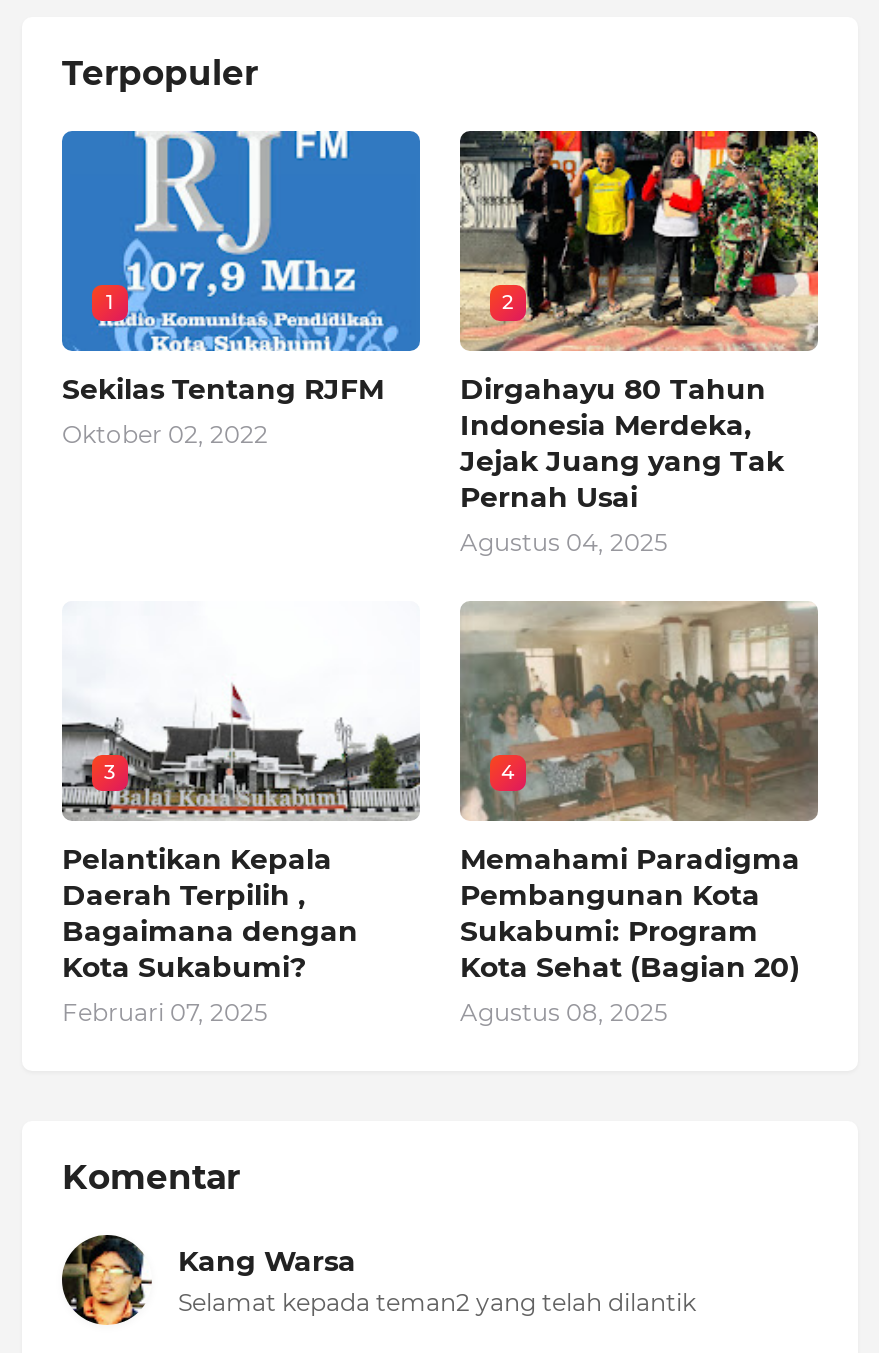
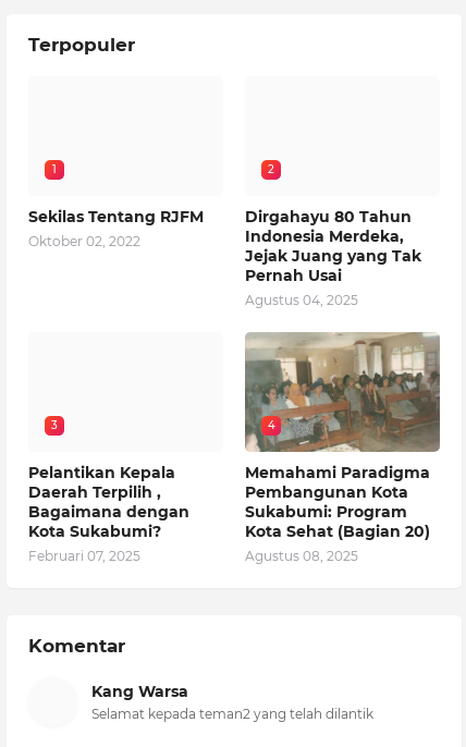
- [image]

- [image]

- [image]

- [image]
